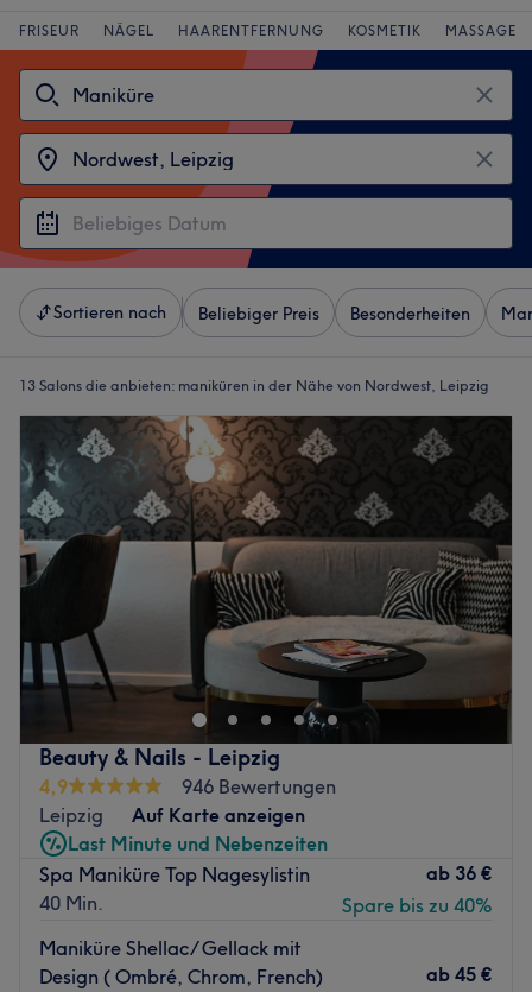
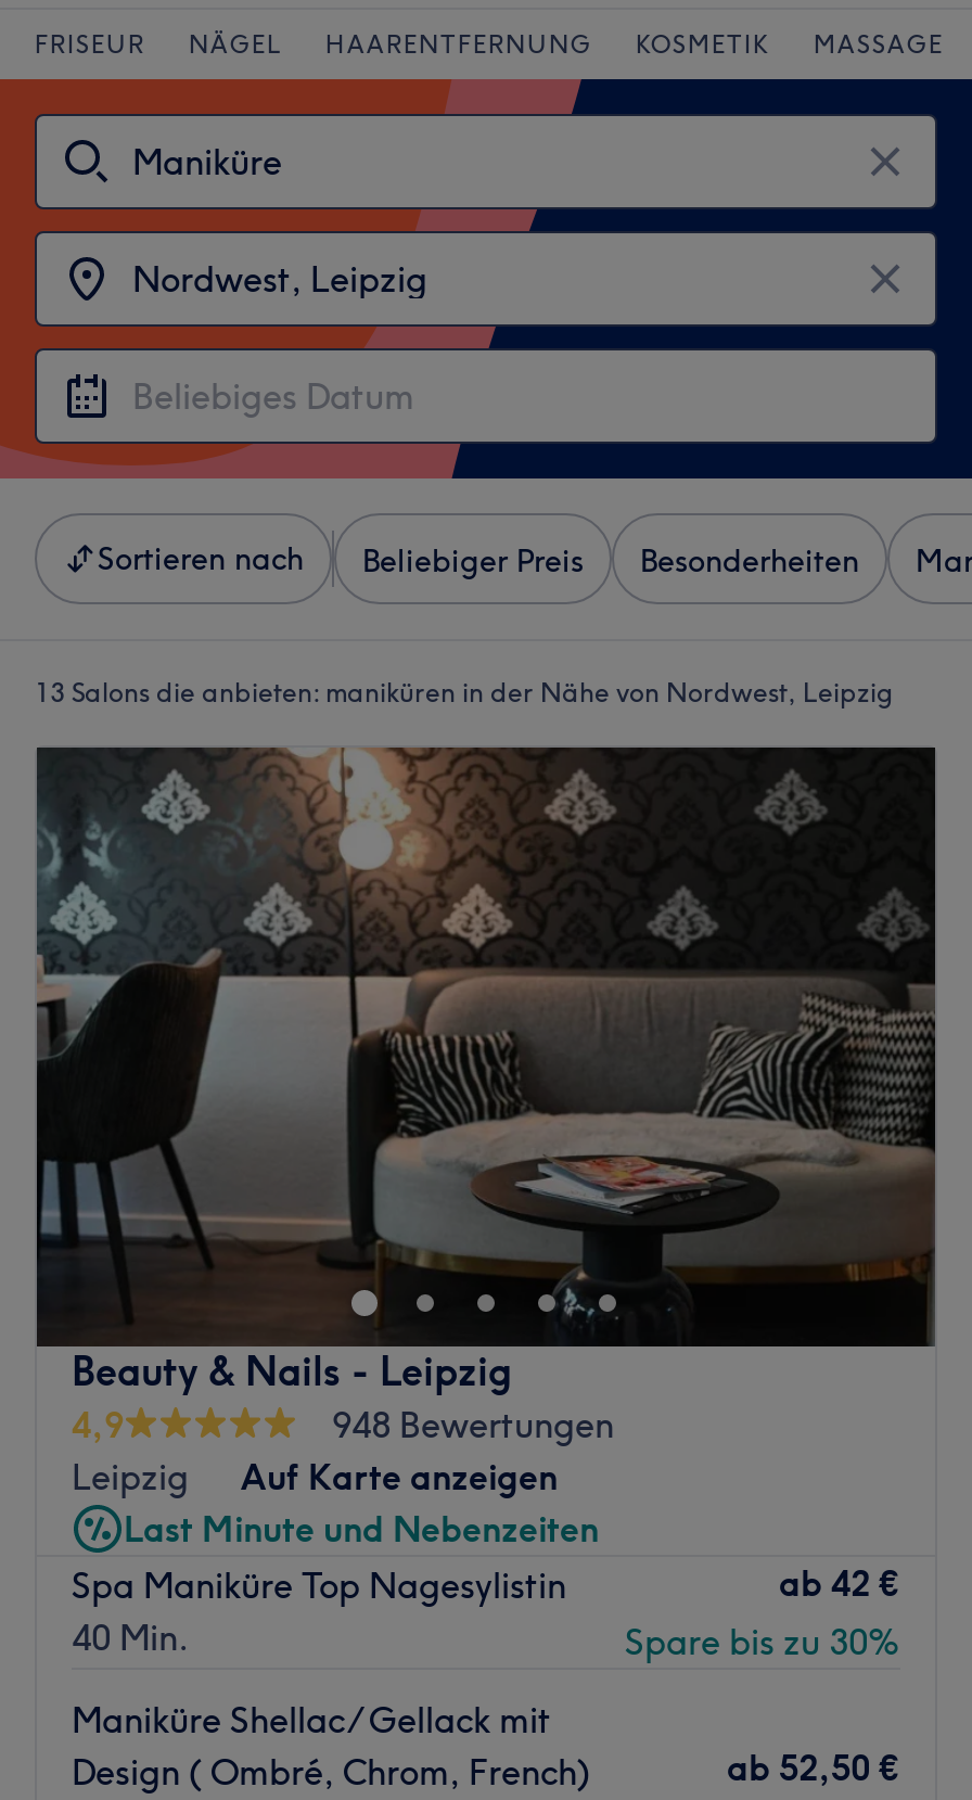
- 946 Bewertungen
+ 948 Bewertungen

- ab 36 €
+ ab 42 €

- Spare bis zu 40%
+ Spare bis zu 30%

- ab 45 €
+ ab 52,50 €
